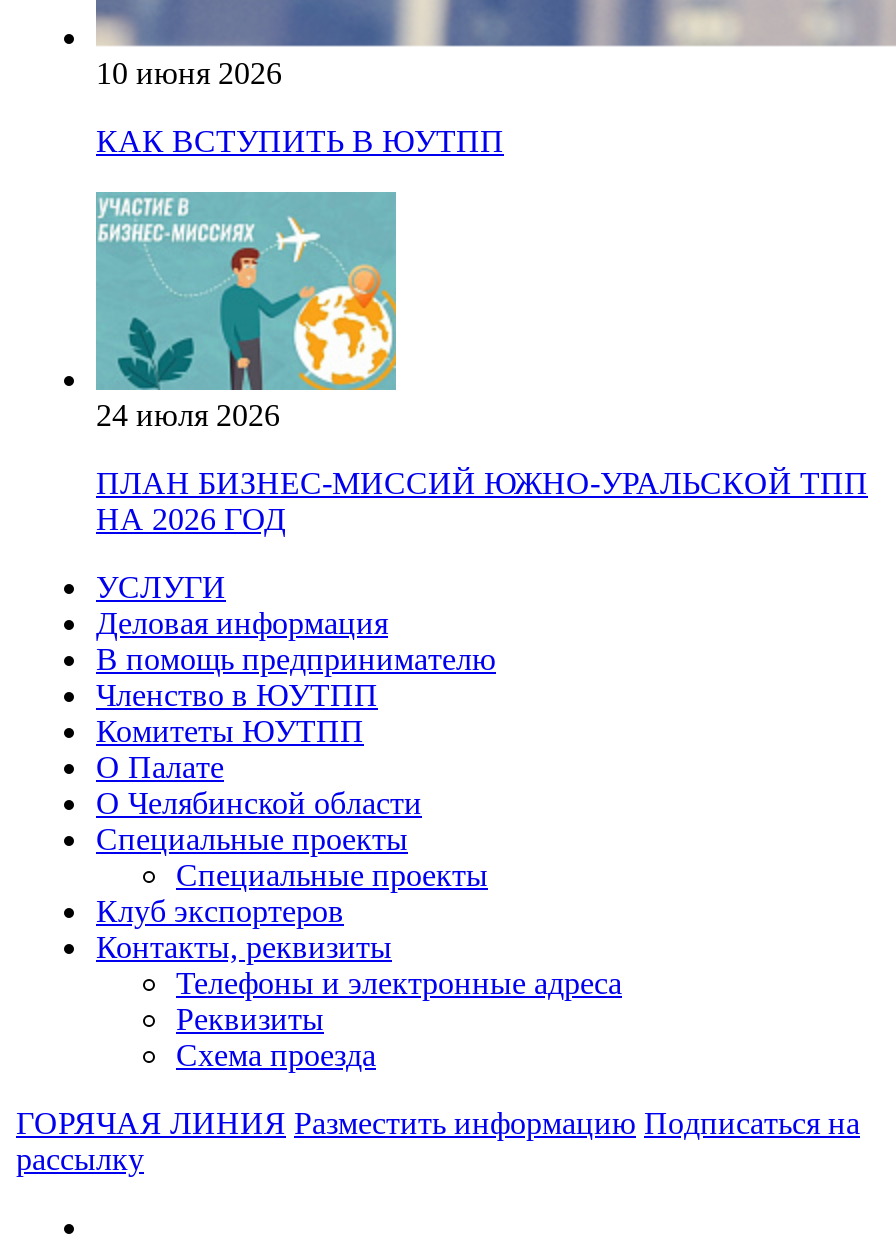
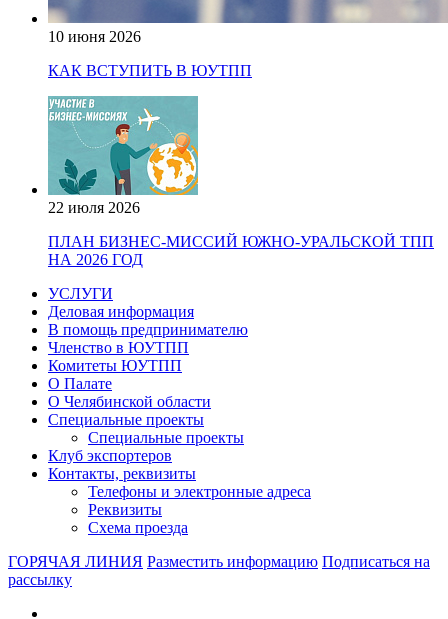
- 24 июля 2026
+ 22 июля 2026
